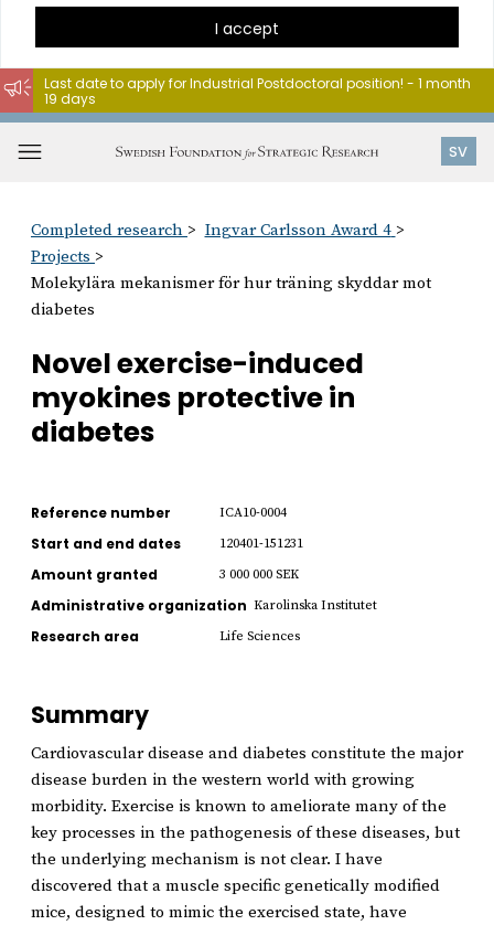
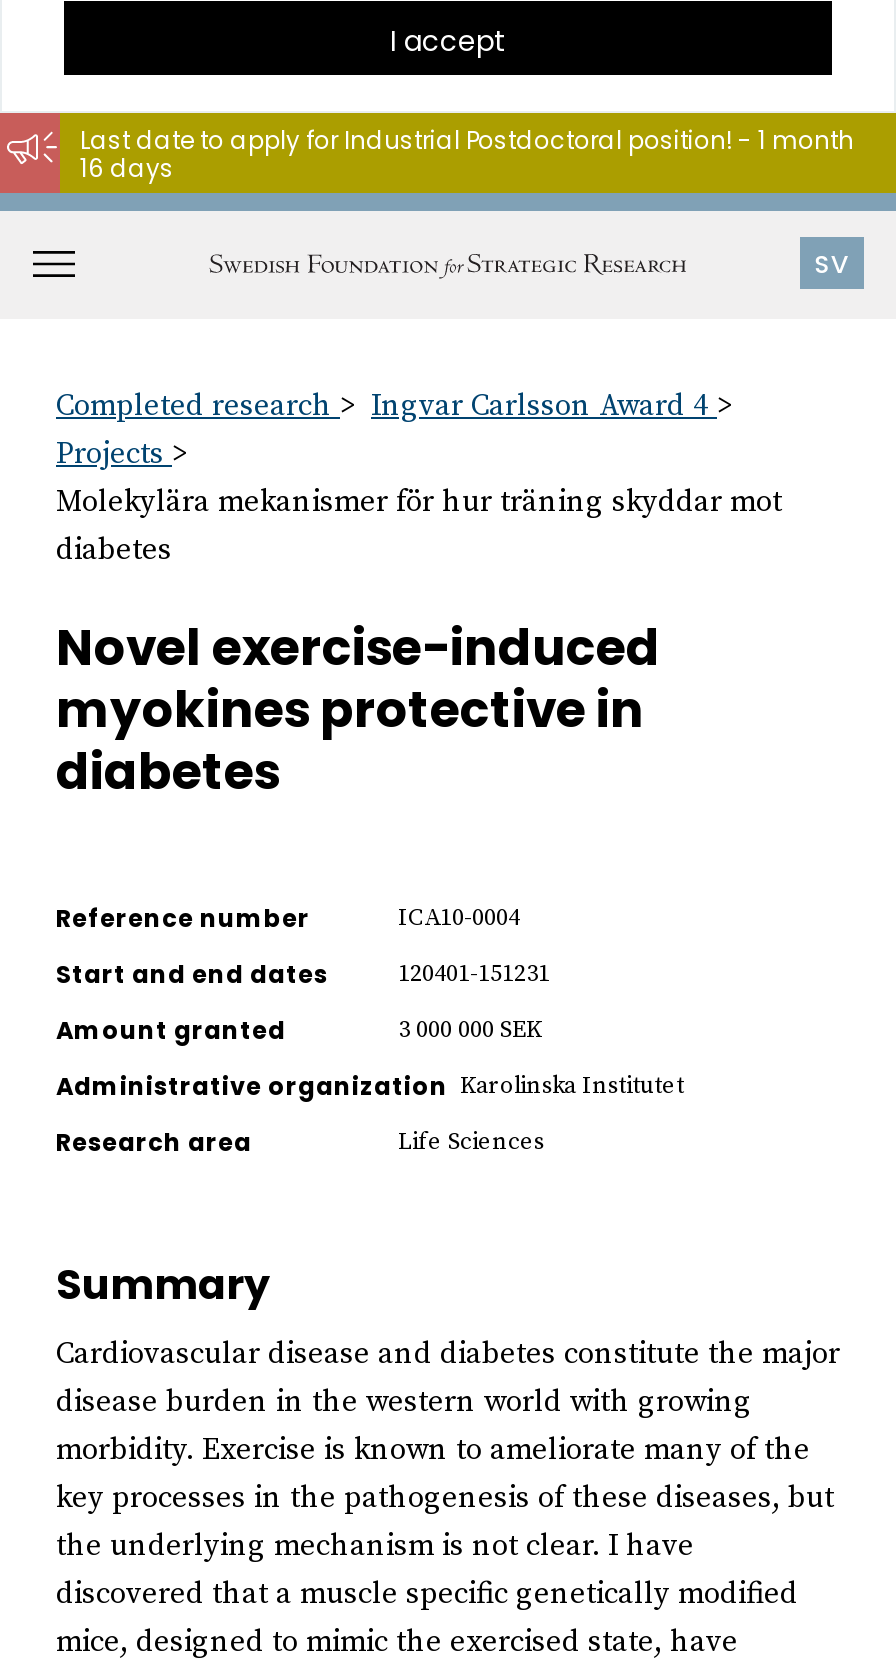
- 19 days
+ 16 days
